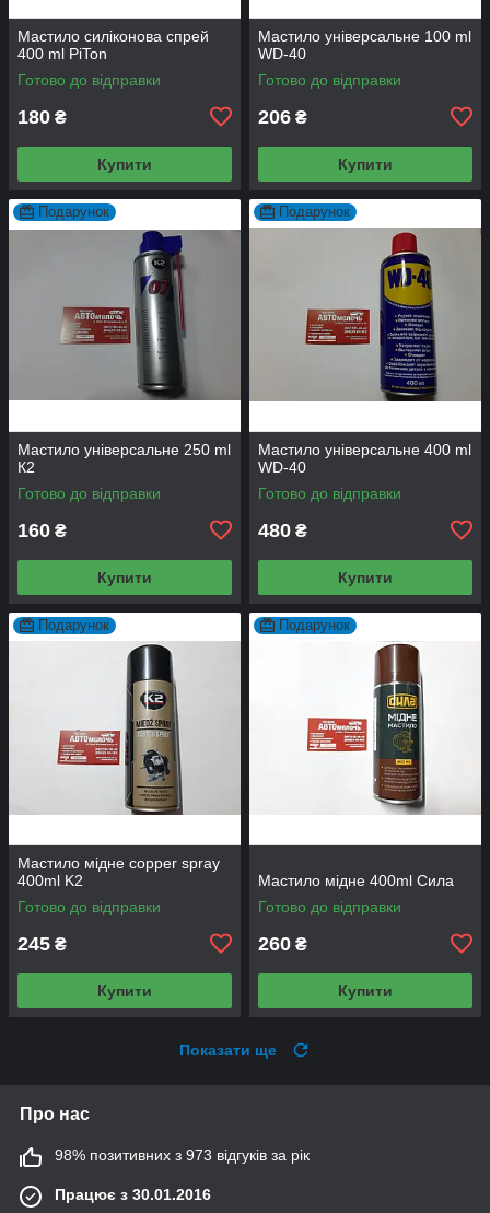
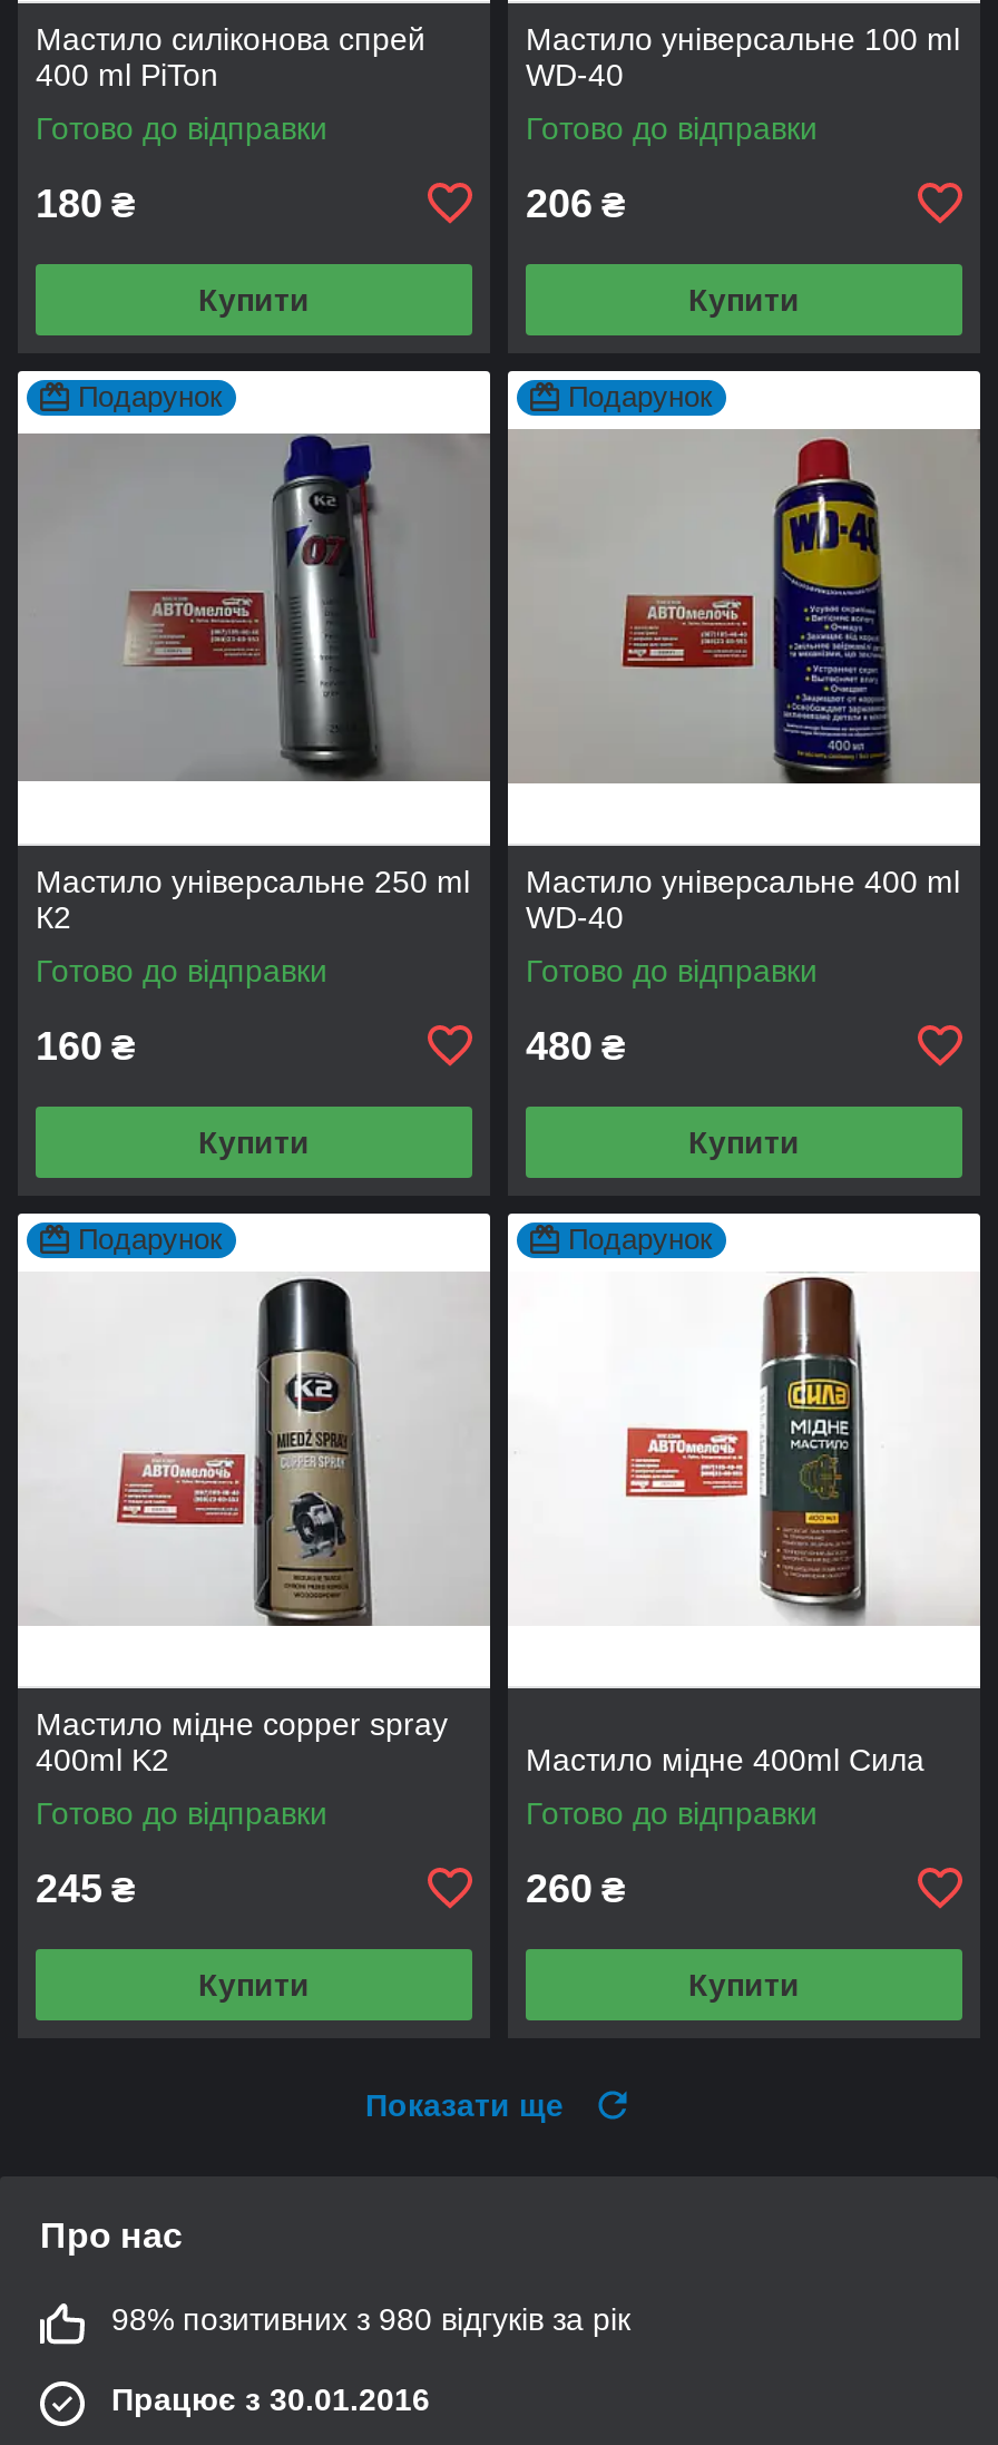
- 98% позитивних з 973 відгуків за рік
+ 98% позитивних з 980 відгуків за рік
